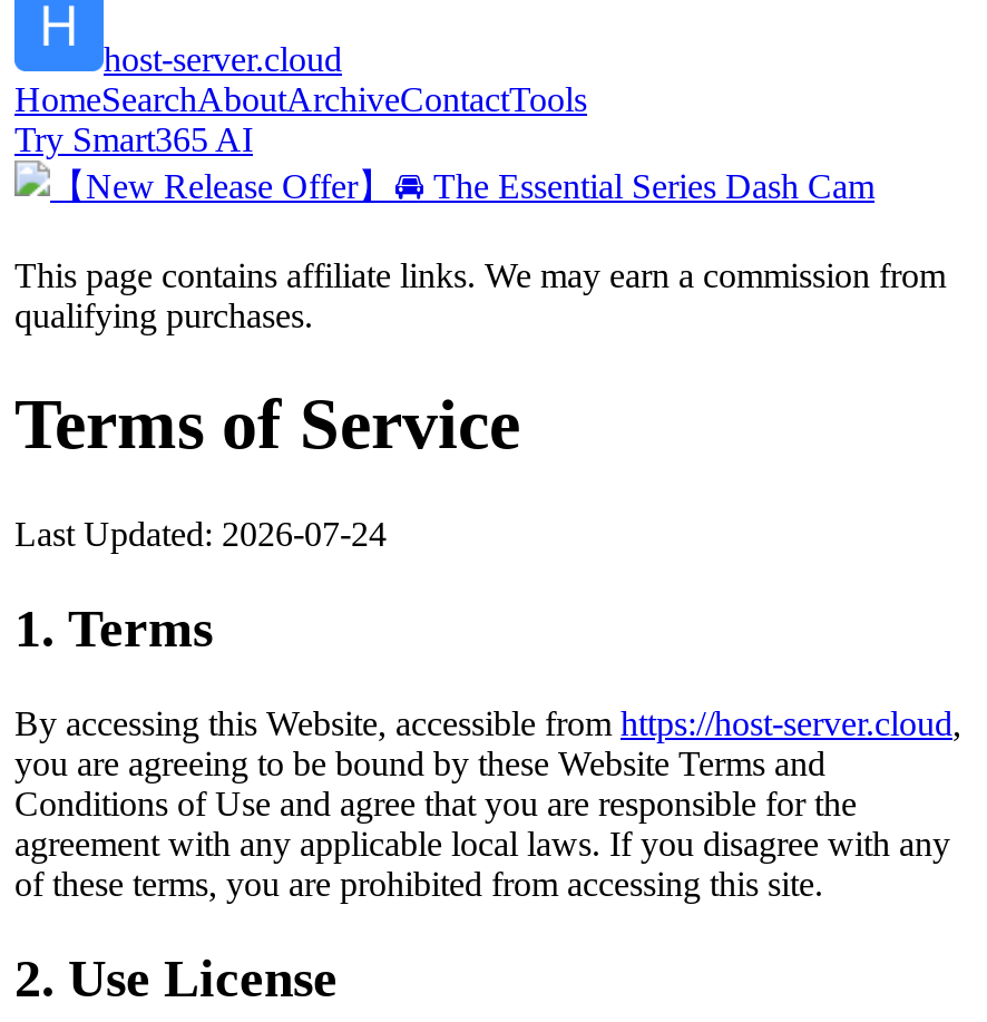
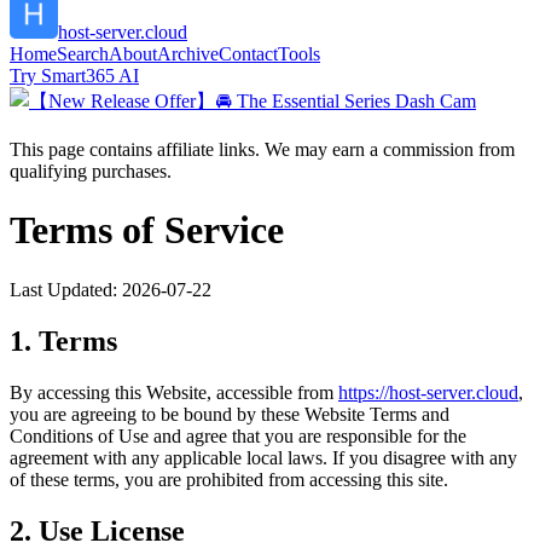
- Last Updated: 2026-07-24
+ Last Updated: 2026-07-22
